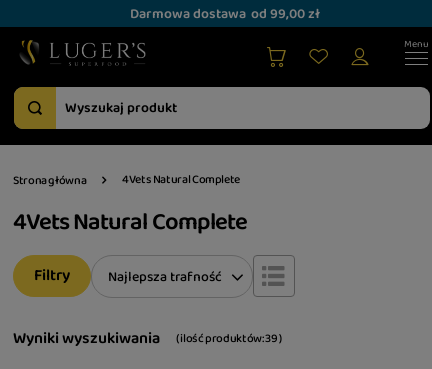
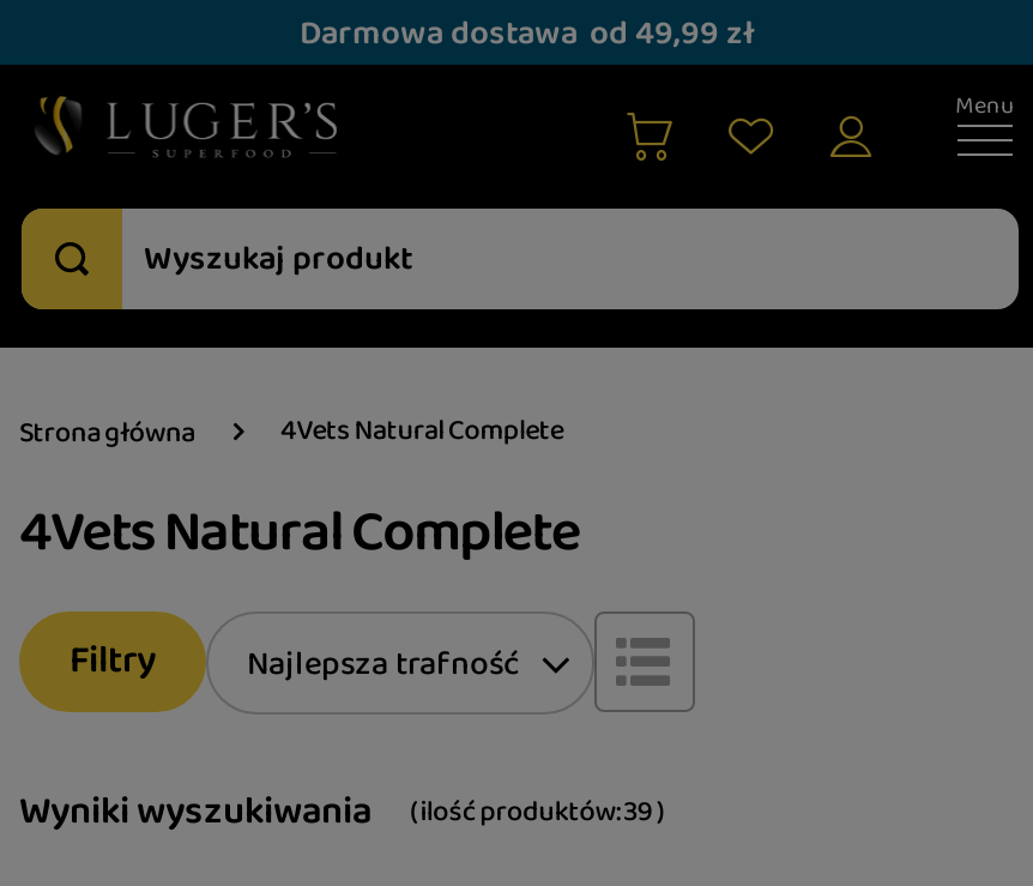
- Darmowa dostawa od 99,00 zł
+ Darmowa dostawa od 49,99 zł
